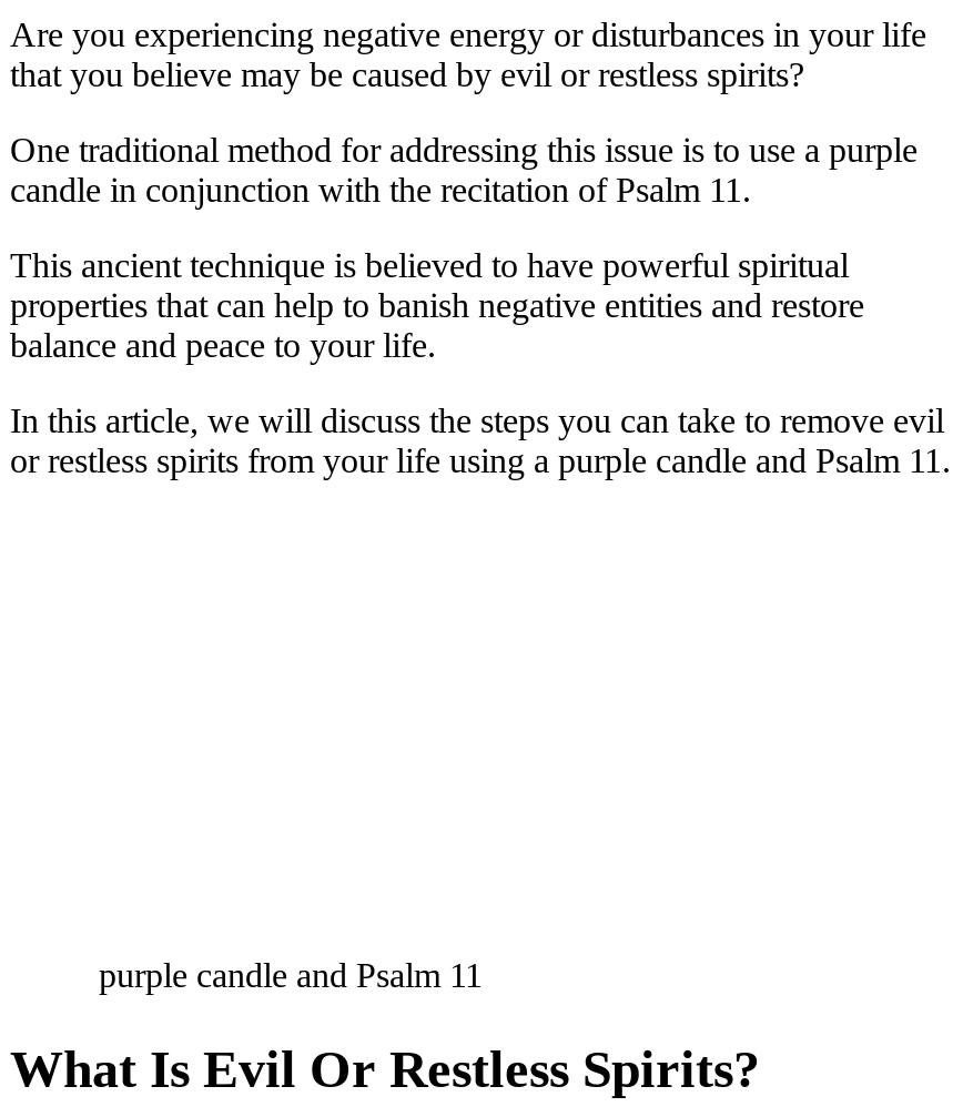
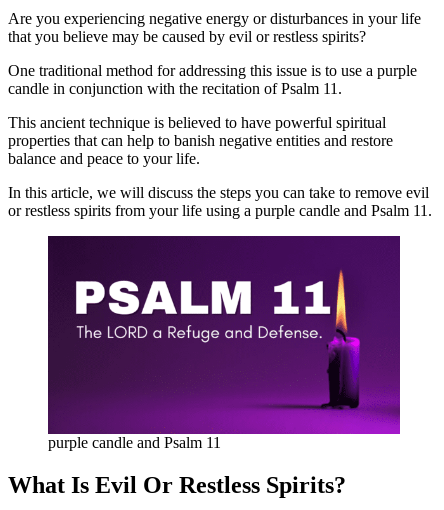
+ [image]
